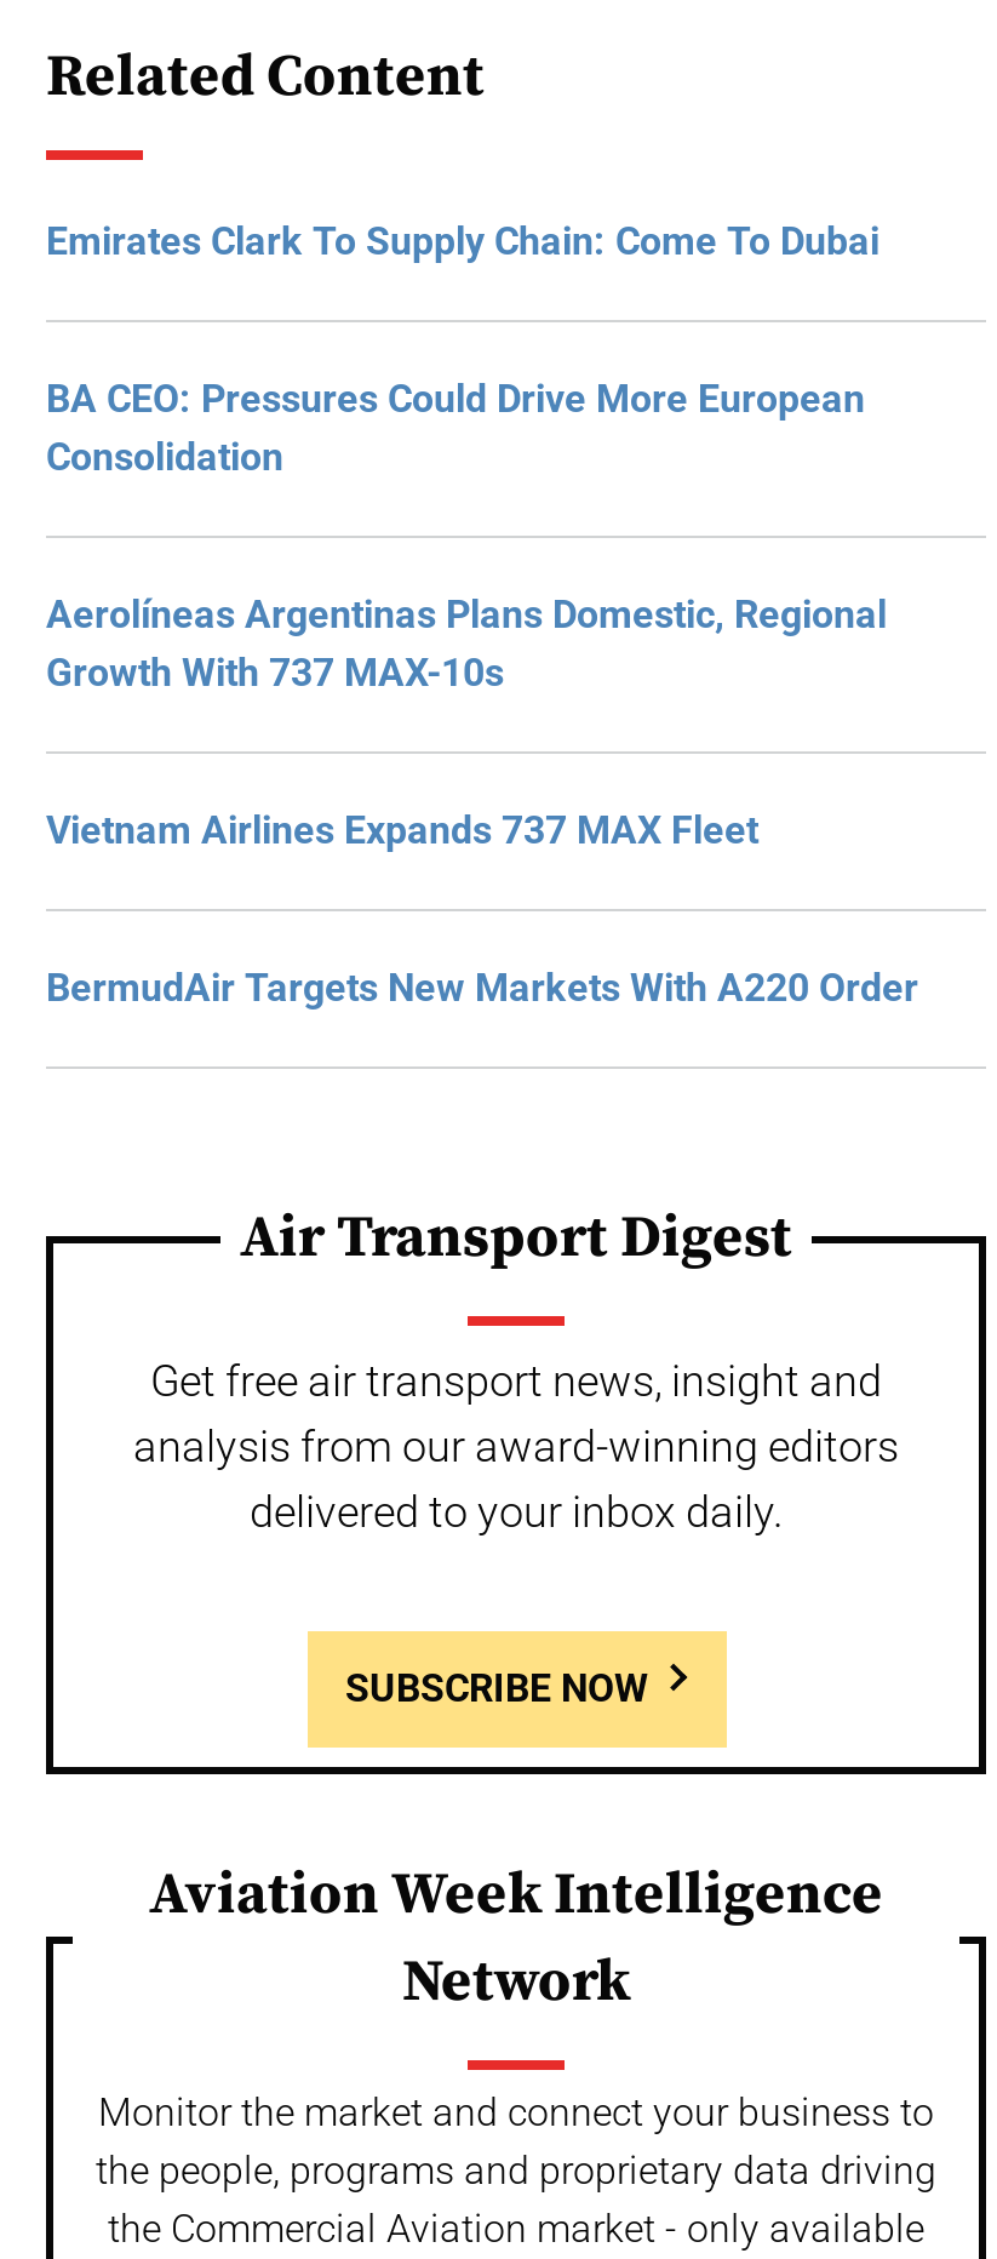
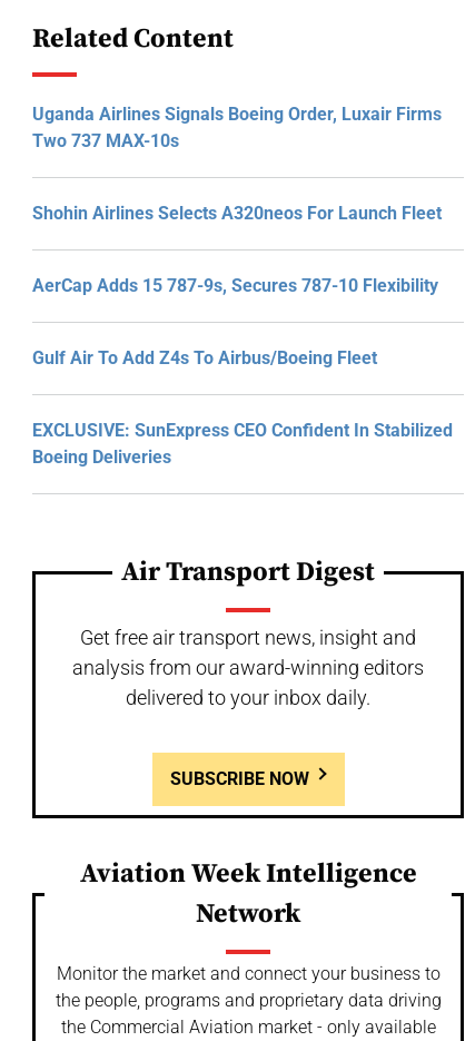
- Emirates Clark To Supply Chain: Come To Dubai
+ Uganda Airlines Signals Boeing Order, Luxair Firms
+ Two 737 MAX-10s

- BA CEO: Pressures Could Drive More European
- Consolidation
+ Shohin Airlines Selects A320neos For Launch Fleet

- Aerolíneas Argentinas Plans Domestic, Regional
- Growth With 737 MAX-10s
+ AerCap Adds 15 787-9s, Secures 787-10 Flexibility

- Vietnam Airlines Expands 737 MAX Fleet
+ Gulf Air To Add Z4s To Airbus/Boeing Fleet

- BermudAir Targets New Markets With A220 Order
+ EXCLUSIVE: SunExpress CEO Confident In Stabilized
+ Boeing Deliveries
